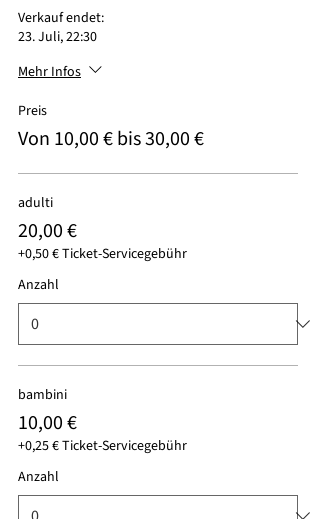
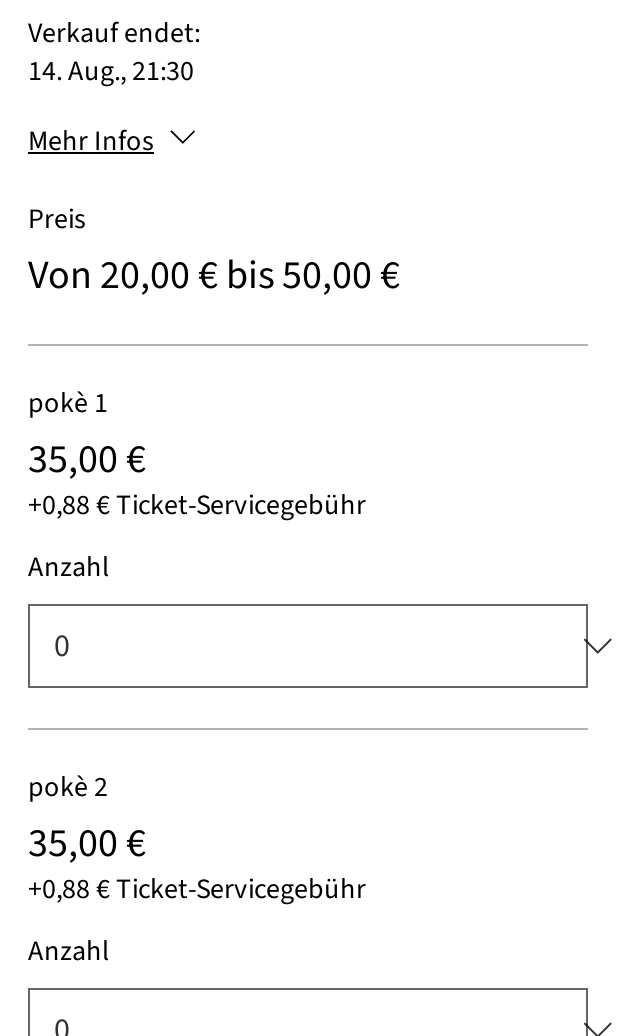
- 23. Juli, 22:30
+ 14. Aug., 21:30

- Von 10,00 € bis 30,00 €
+ Von 20,00 € bis 50,00 €

- adulti
- 20,00 €
- +0,50 € Ticket-Servicegebühr
+ pokè 1
+ 35,00 €
+ +0,88 € Ticket-Servicegebühr

- bambini
- 10,00 €
- +0,25 € Ticket-Servicegebühr
+ pokè 2
+ 35,00 €
+ +0,88 € Ticket-Servicegebühr
